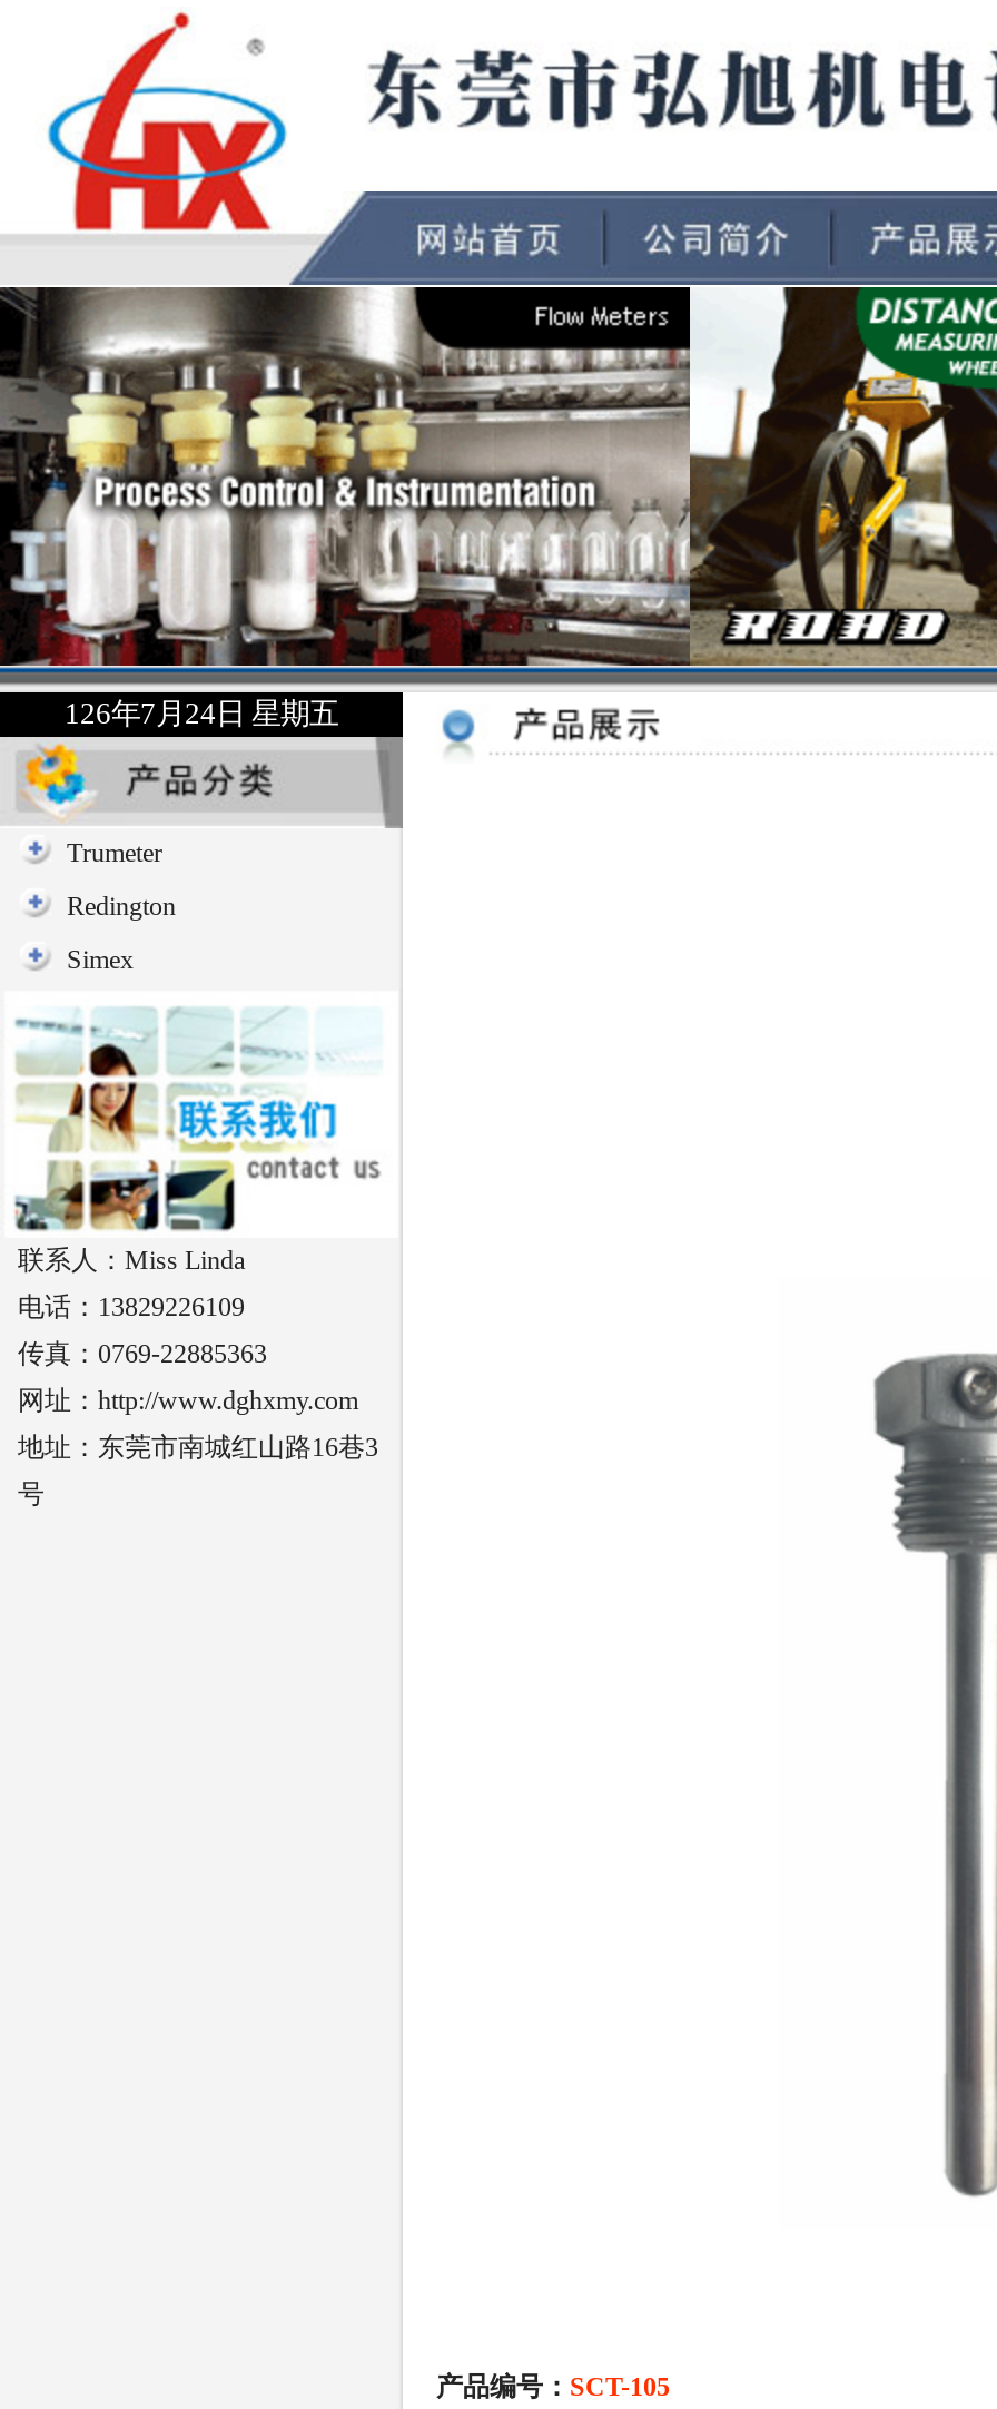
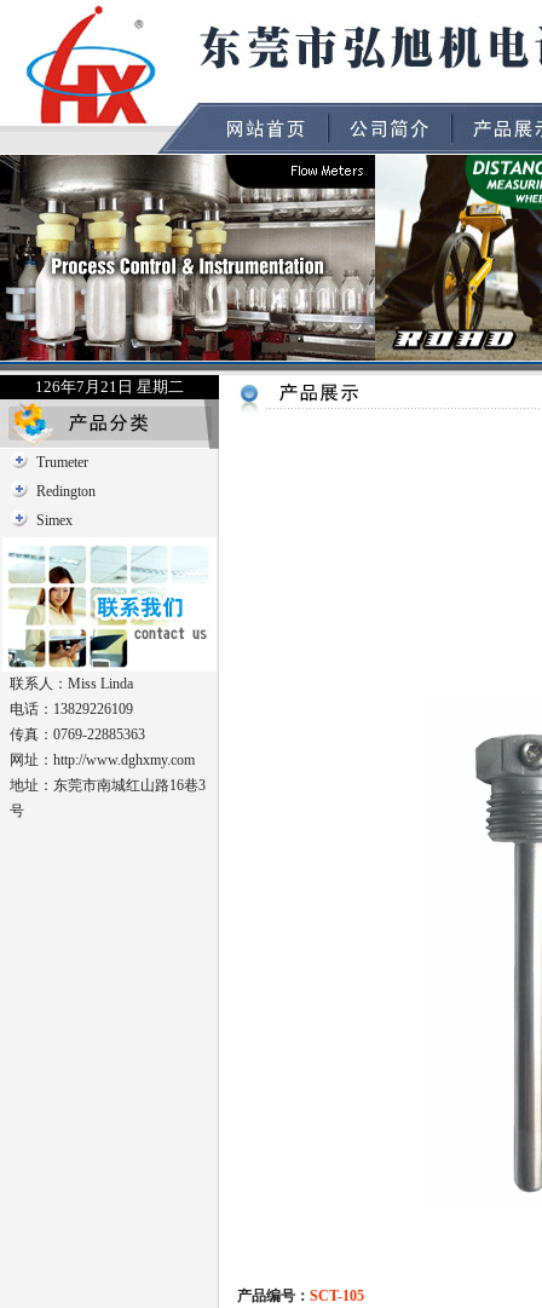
- 126年7月24日 星期五
+ 126年7月21日 星期二
